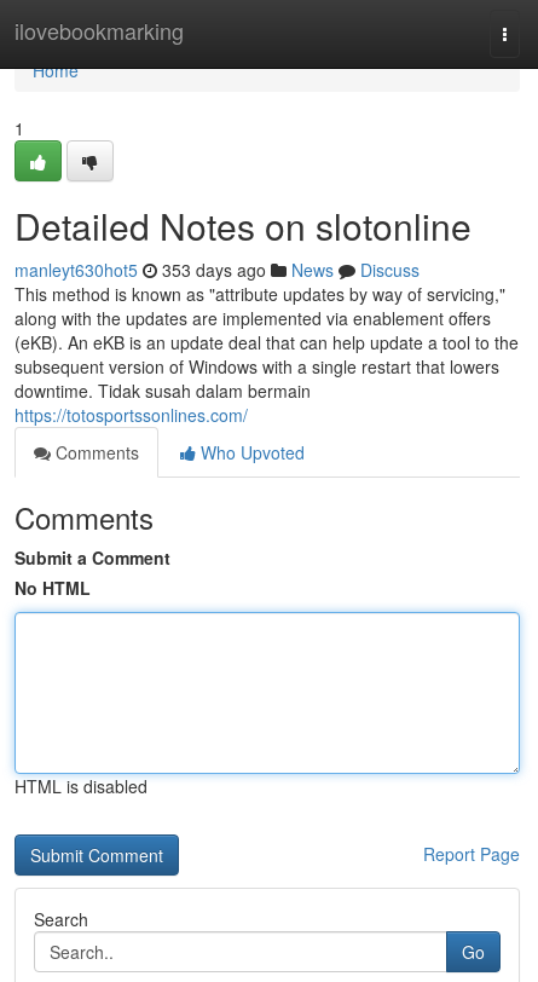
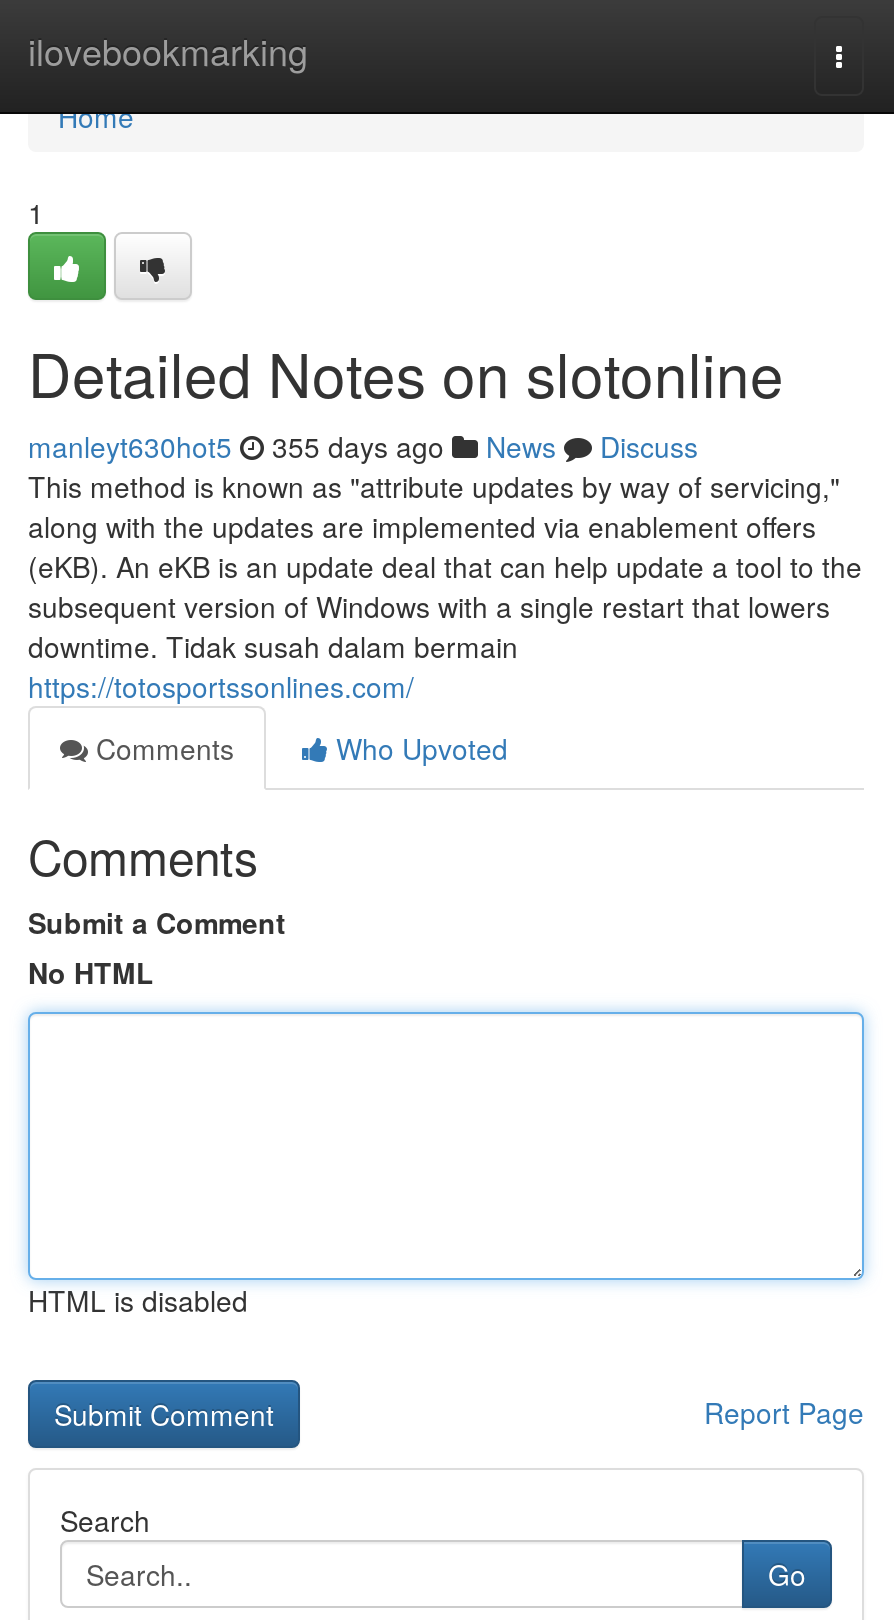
- manleyt630hot5 353 days ago News Discuss
+ manleyt630hot5 355 days ago News Discuss
